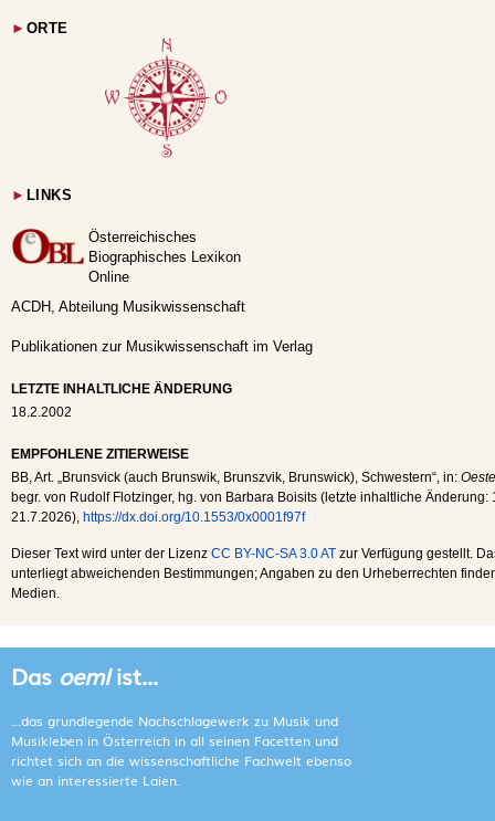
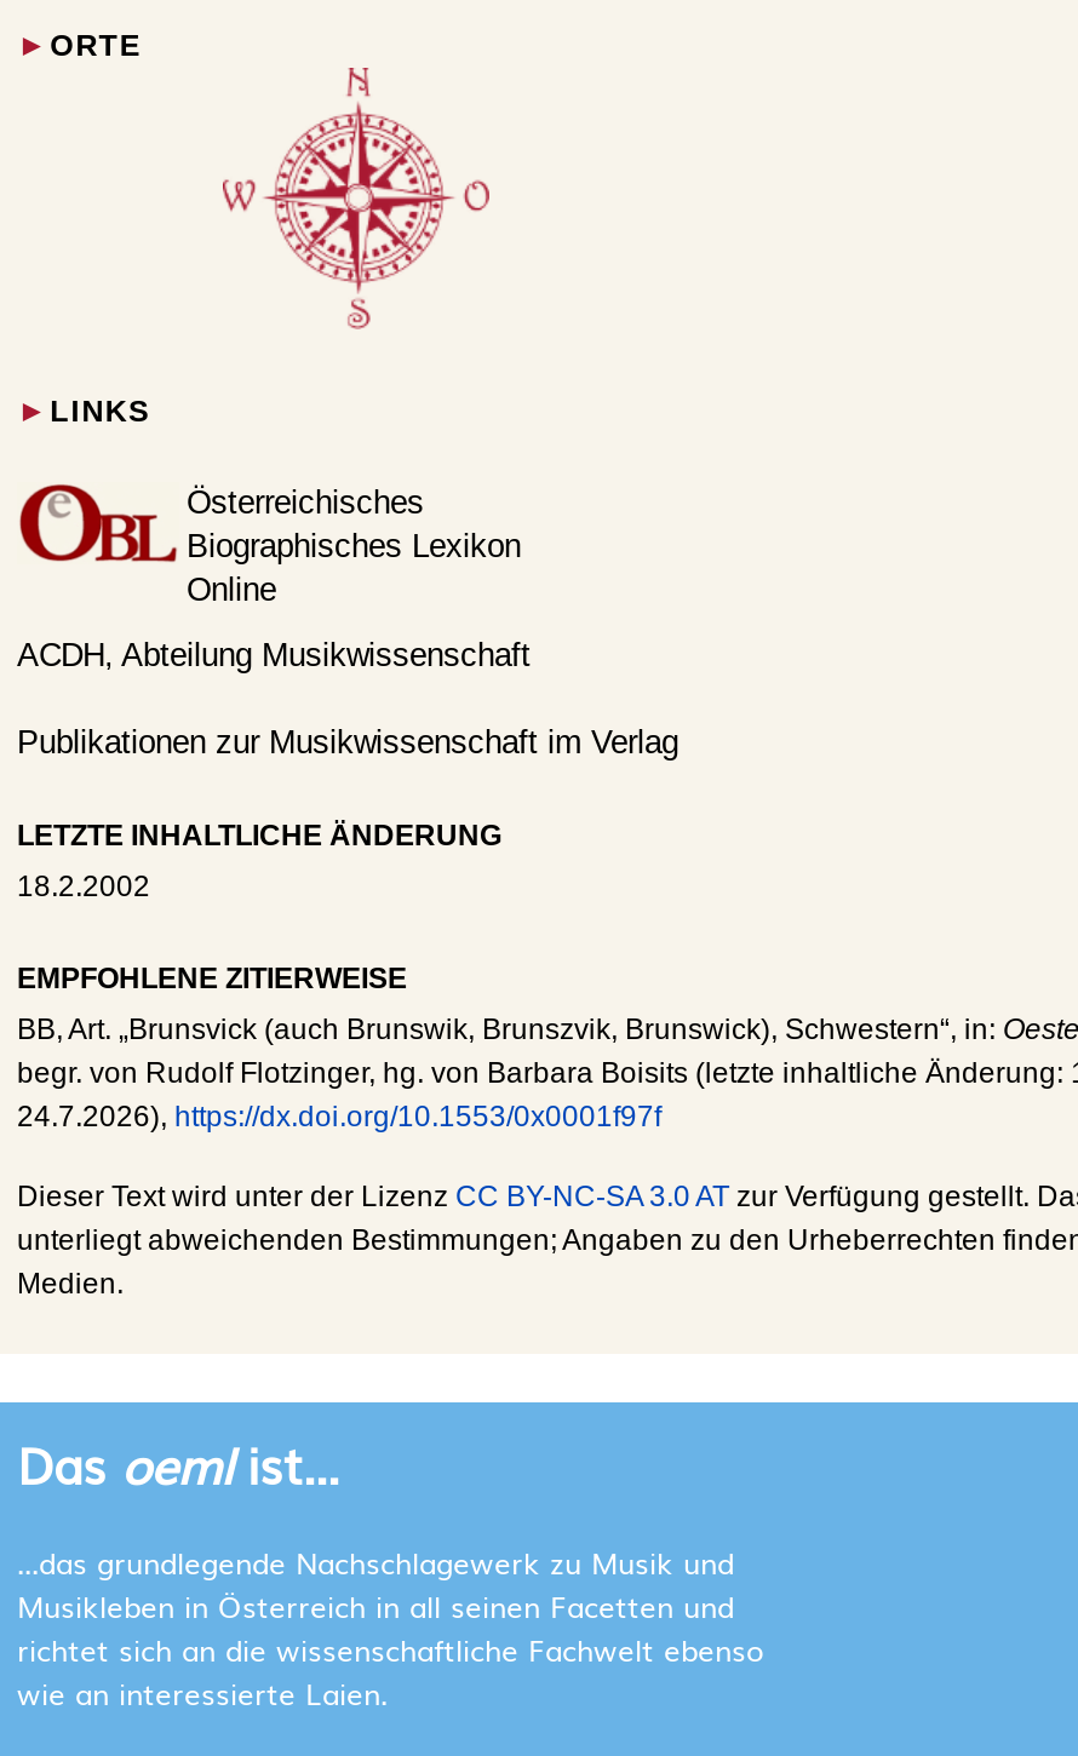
- 21.7.2026), https://dx.doi.org/10.1553/0x0001f97f
+ 24.7.2026), https://dx.doi.org/10.1553/0x0001f97f
